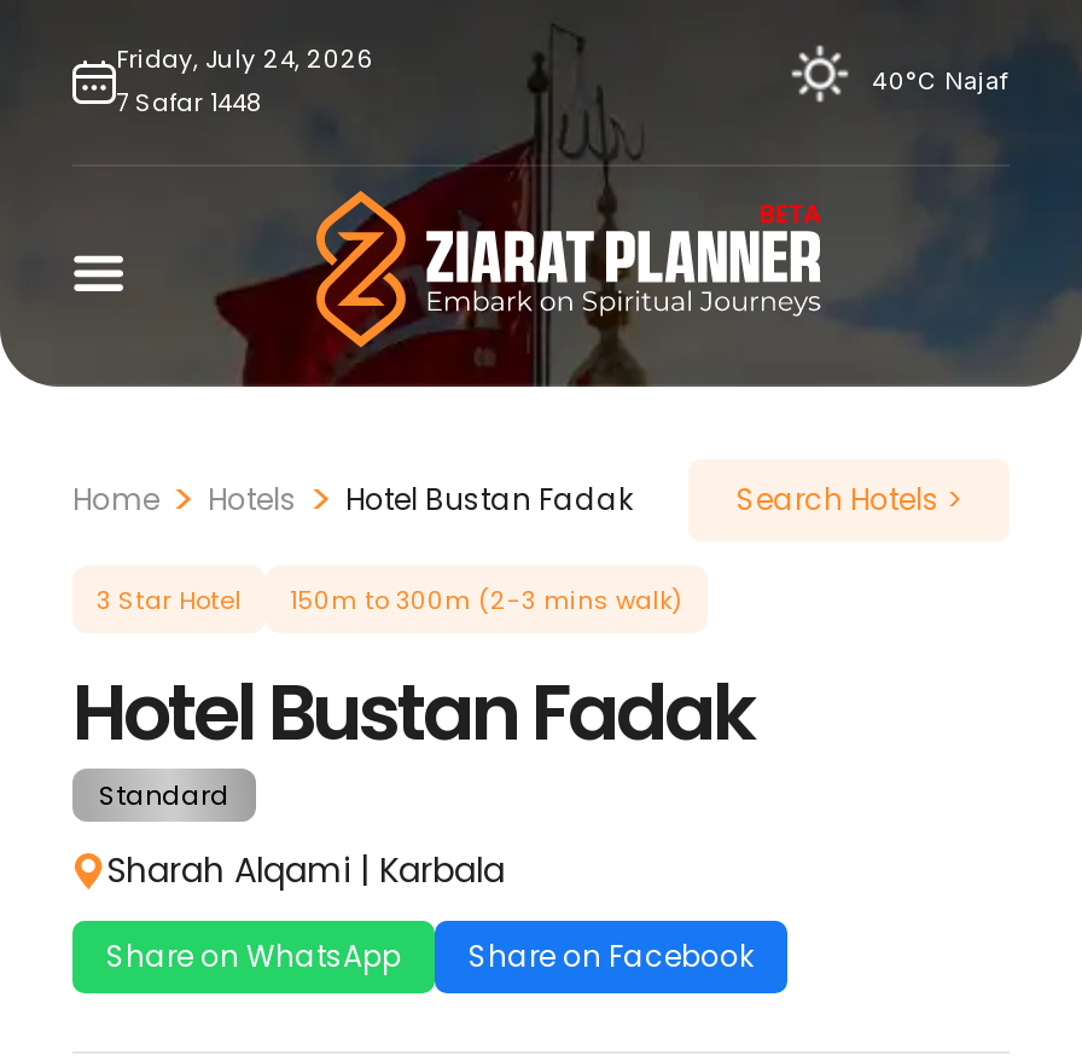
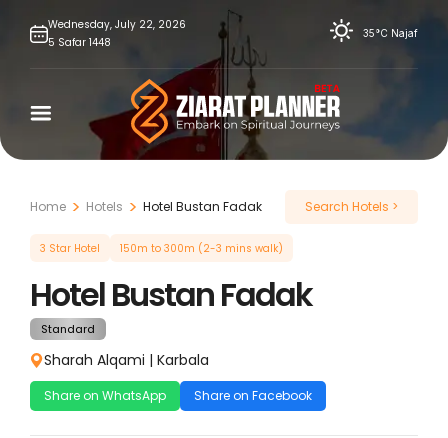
- Friday, July 24, 2026
+ Wednesday, July 22, 2026

- 40°C Najaf
+ 35°C Najaf

- 7 Safar 1448
+ 5 Safar 1448
